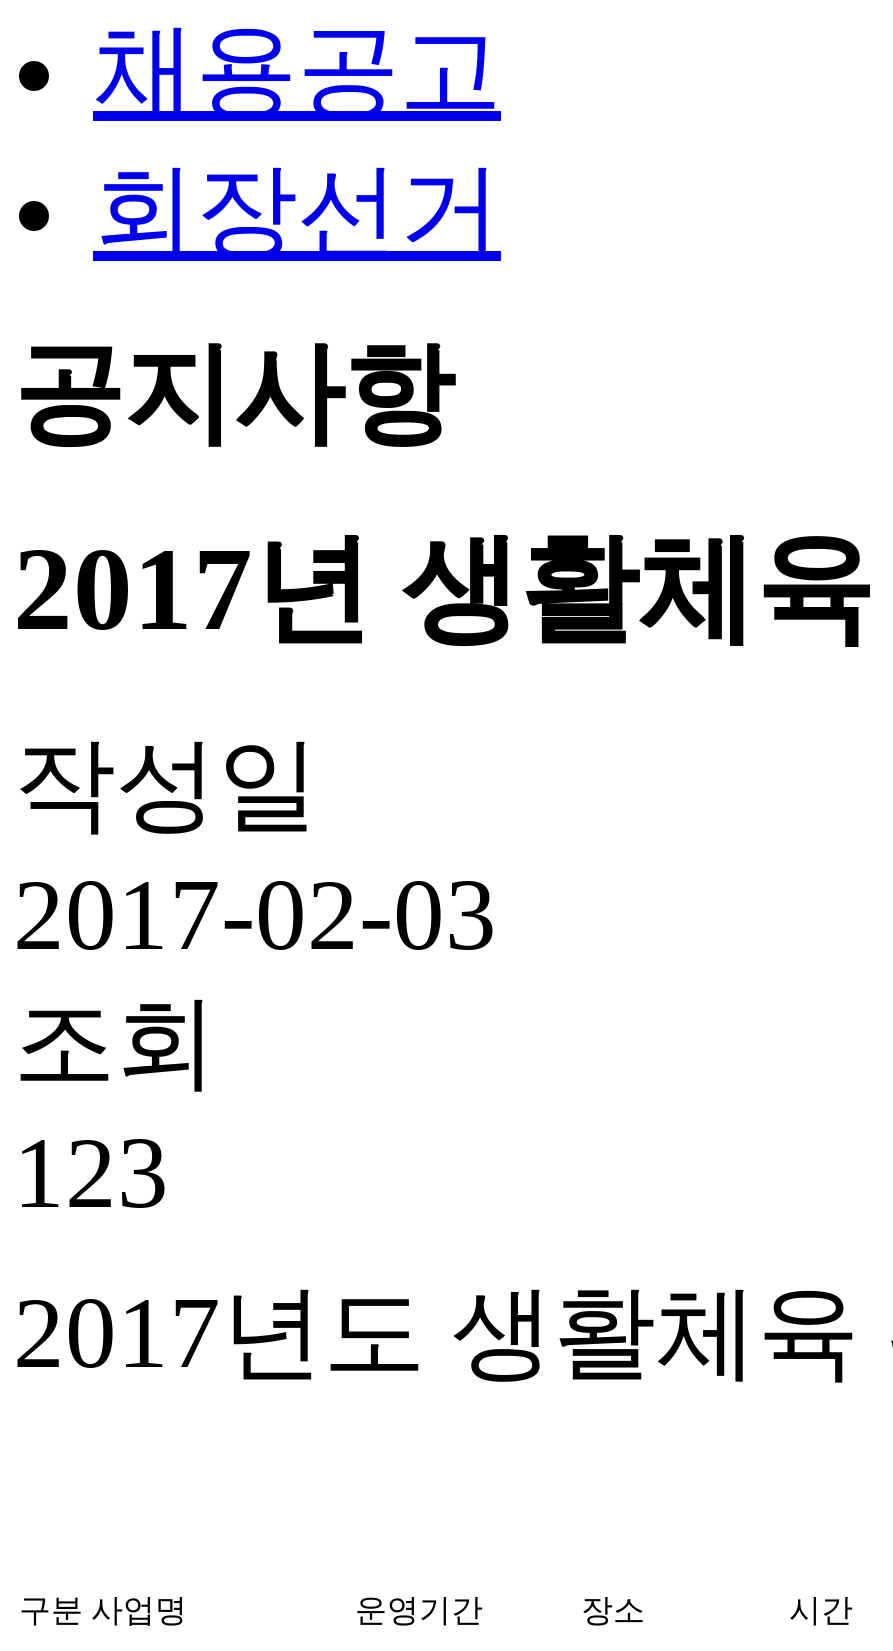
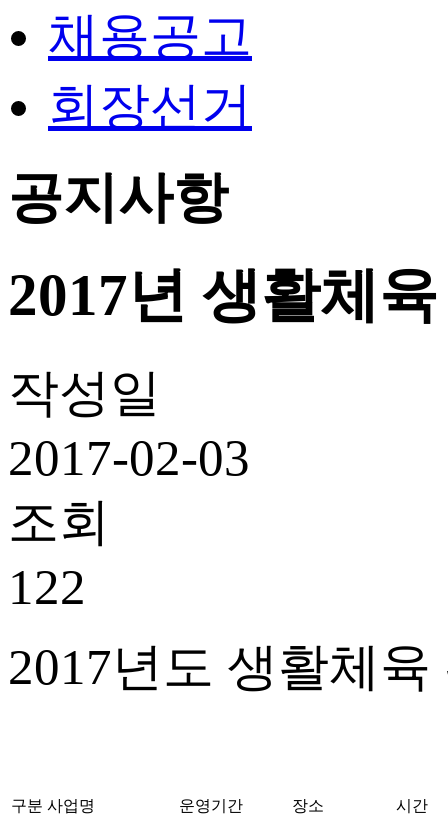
- 123
+ 122
